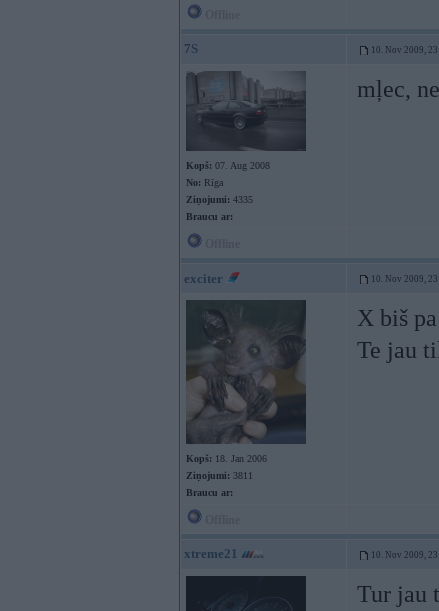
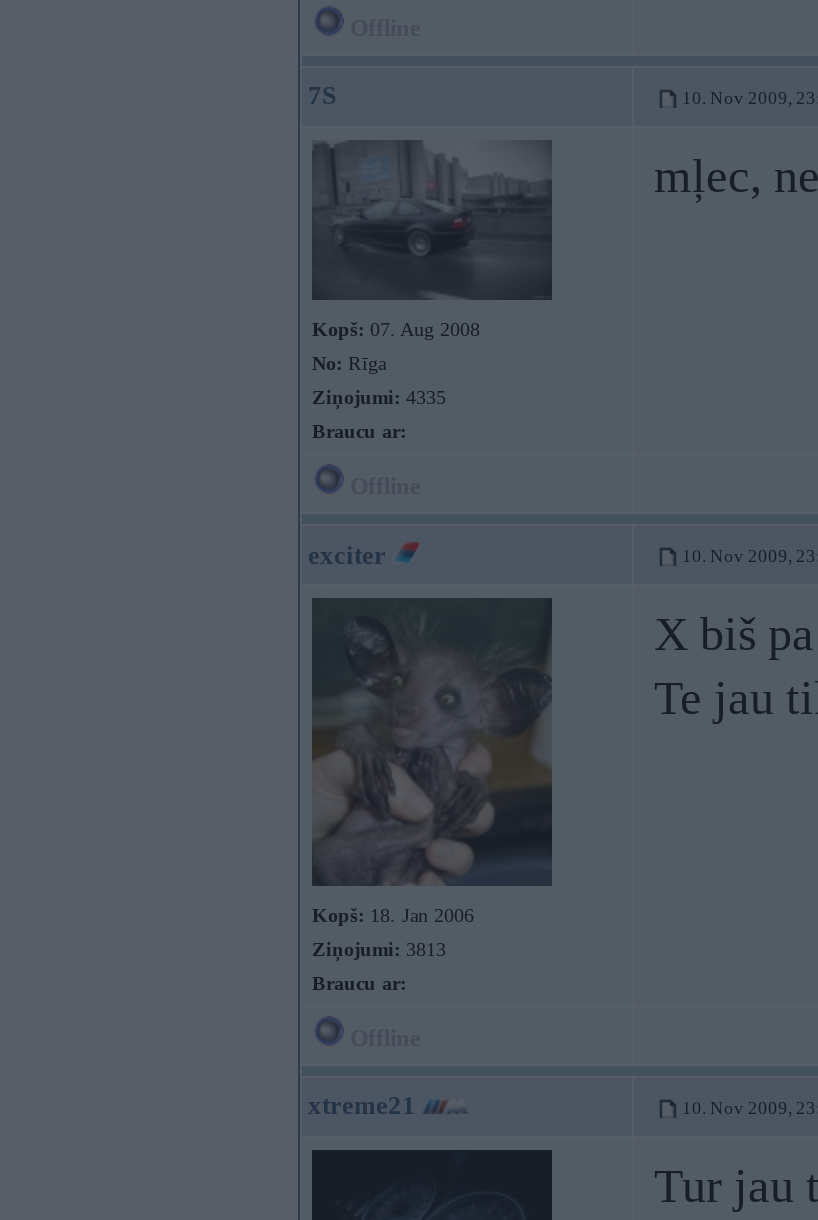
- Ziņojumi: 3811
+ Ziņojumi: 3813
